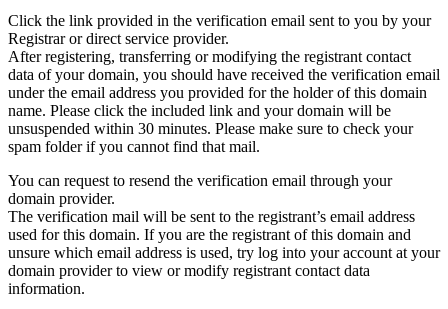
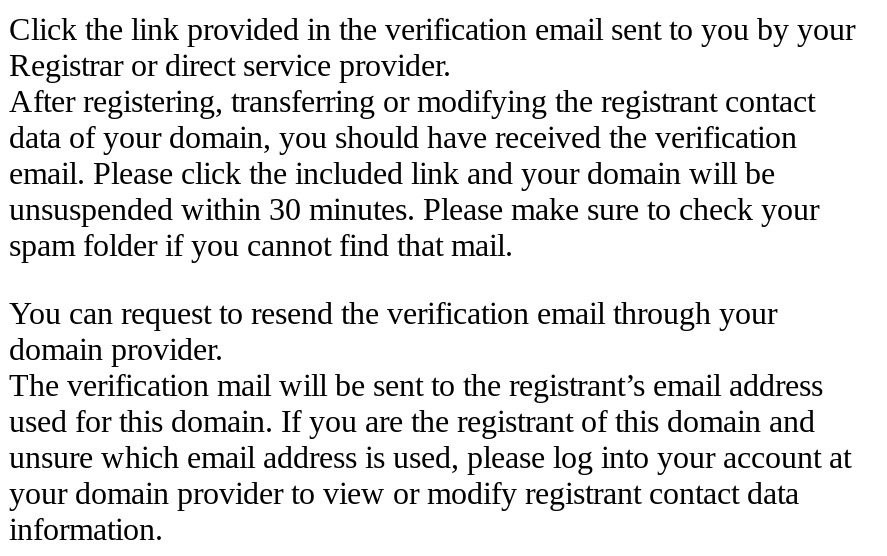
- data of your domain, you should have received the verification email
- under the email address you provided for the holder of this domain
- name. Please click the included link and your domain will be
+ data of your domain, you should have received the verification
+ email. Please click the included link and your domain will be

- unsure which email address is used, try log into your account at your
- domain provider to view or modify registrant contact data
+ unsure which email address is used, please log into your account at
+ your domain provider to view or modify registrant contact data
